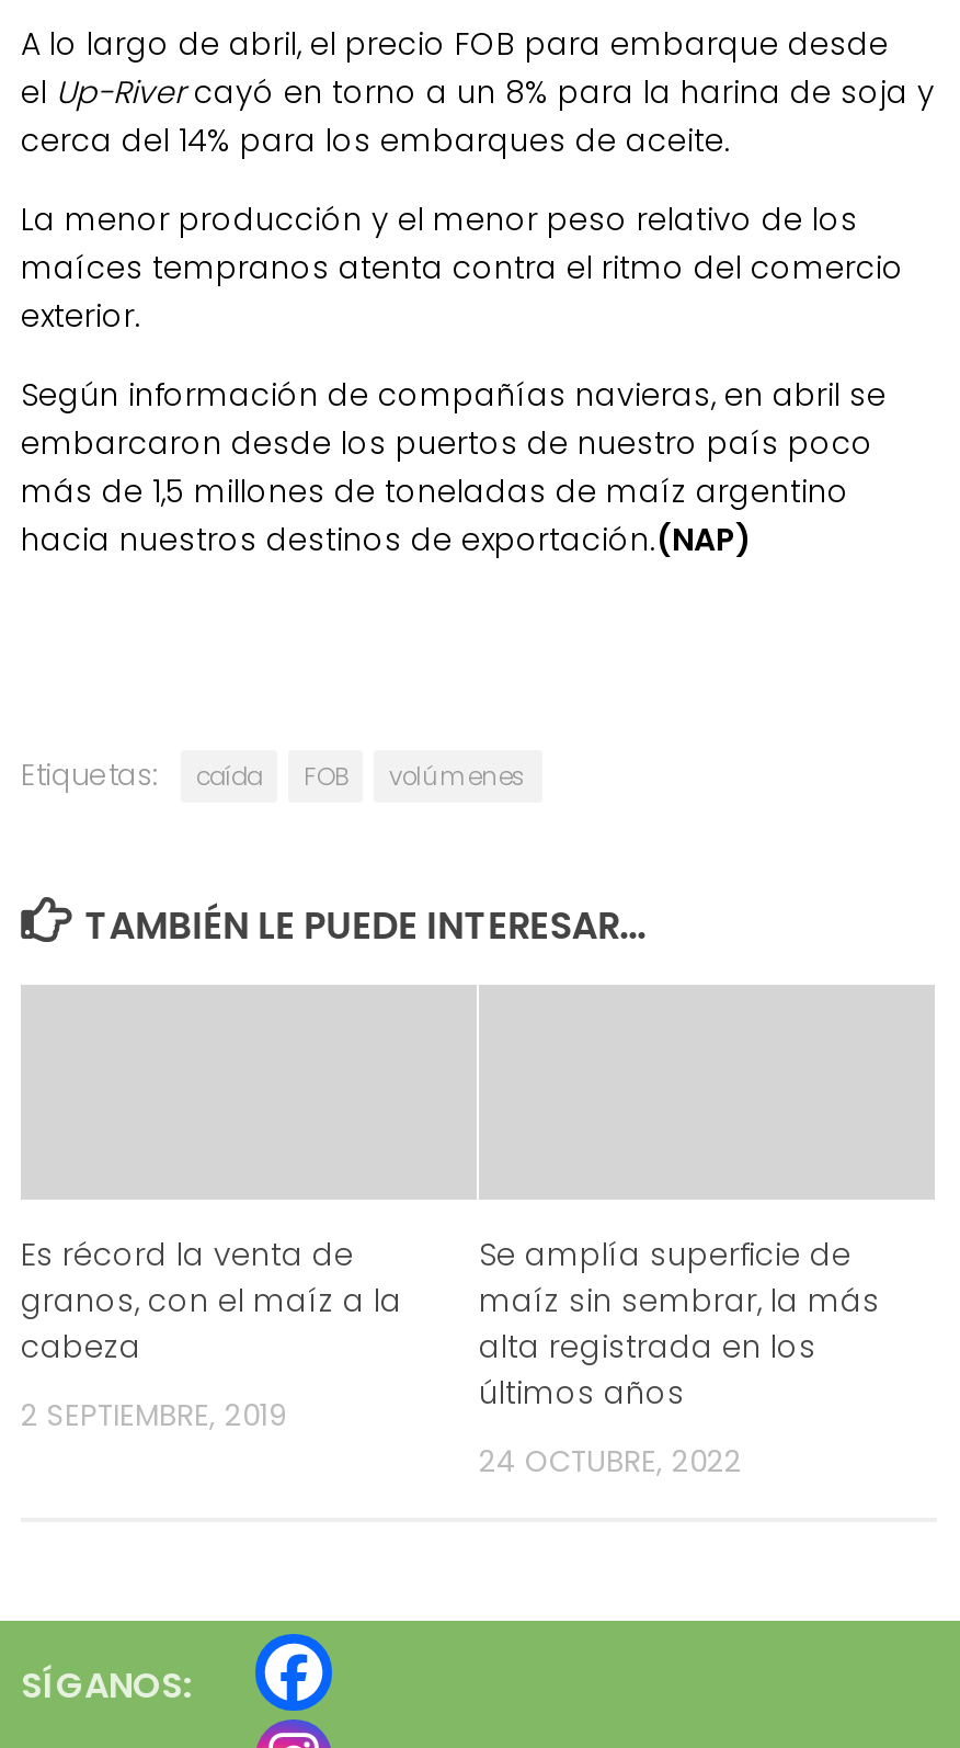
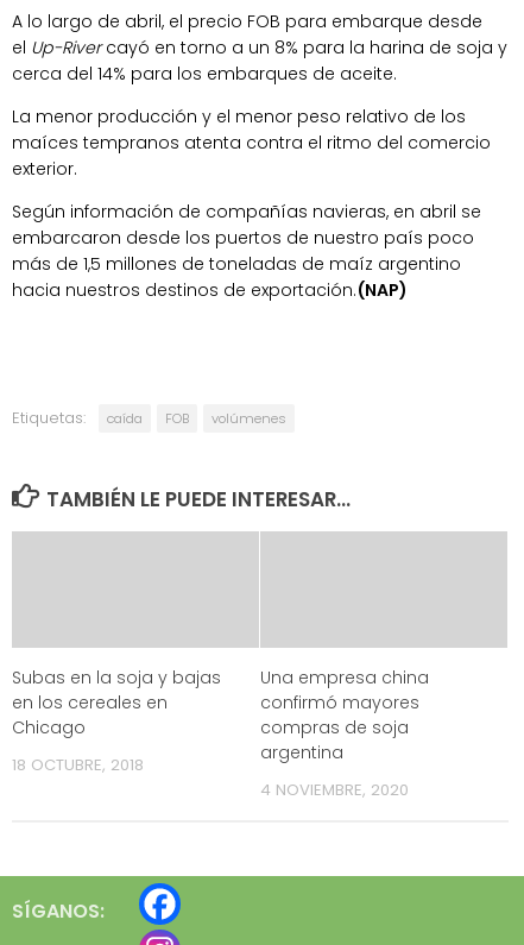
- Es récord la venta de
- granos, con el maíz a la
- cabeza
+ Subas en la soja y bajas
+ en los cereales en
+ Chicago

- Se amplía superficie de
- maíz sin sembrar, la más
- alta registrada en los
- últimos años
+ Una empresa china
+ confirmó mayores
+ compras de soja
+ argentina

- 2 SEPTIEMBRE, 2019
+ 18 OCTUBRE, 2018

- 24 OCTUBRE, 2022
+ 4 NOVIEMBRE, 2020
